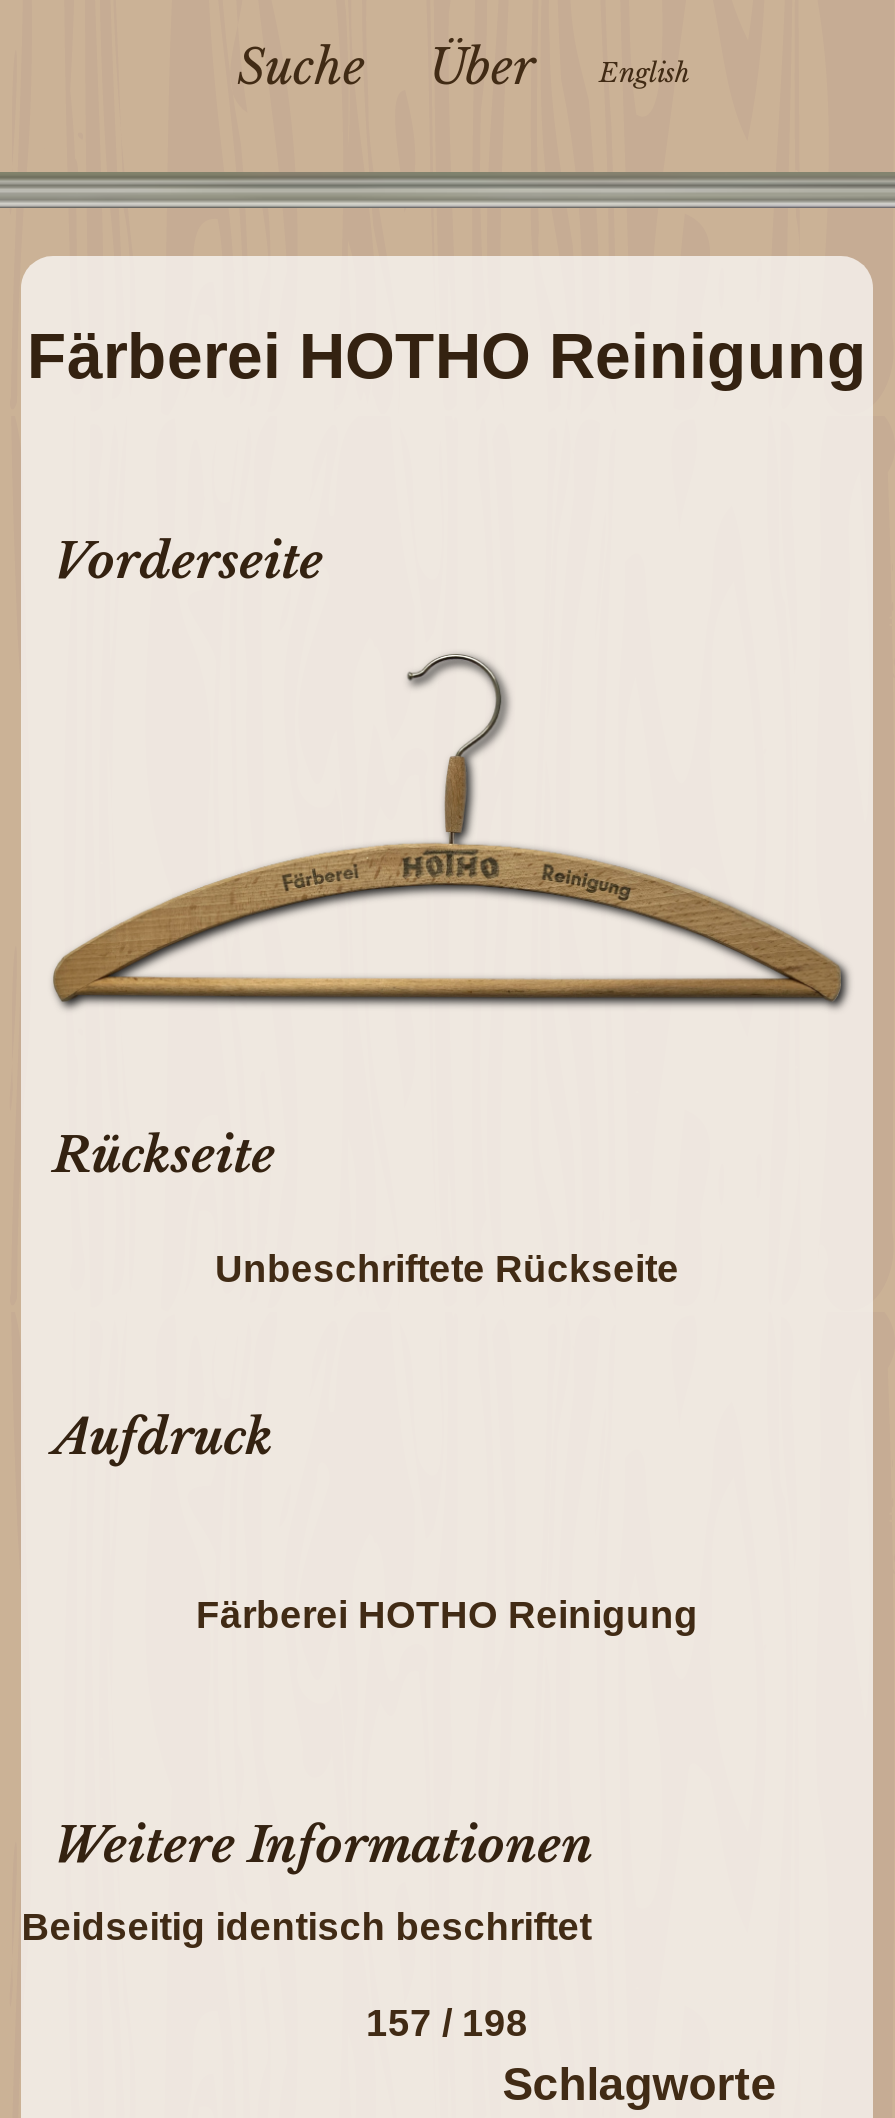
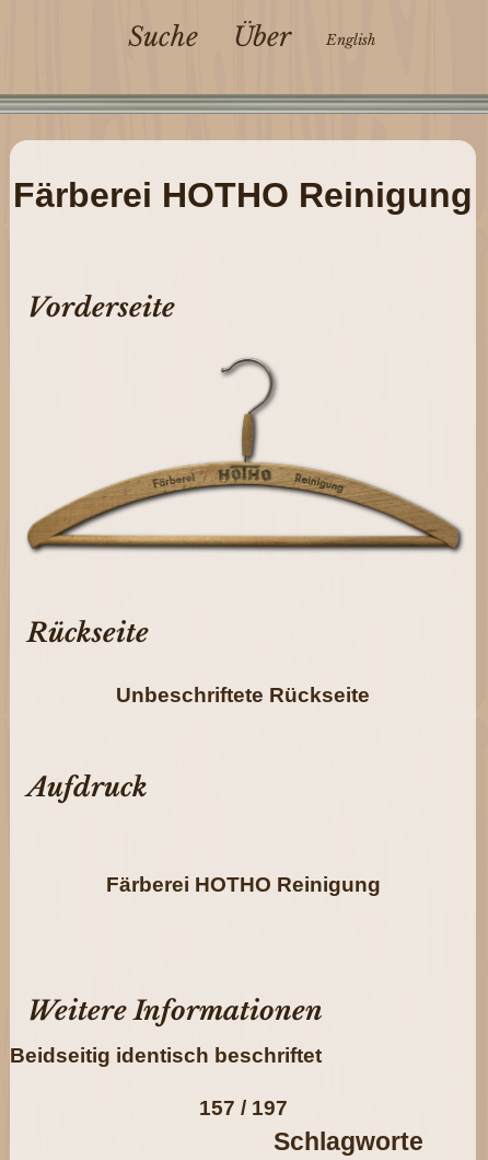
- 157 / 198
+ 157 / 197
